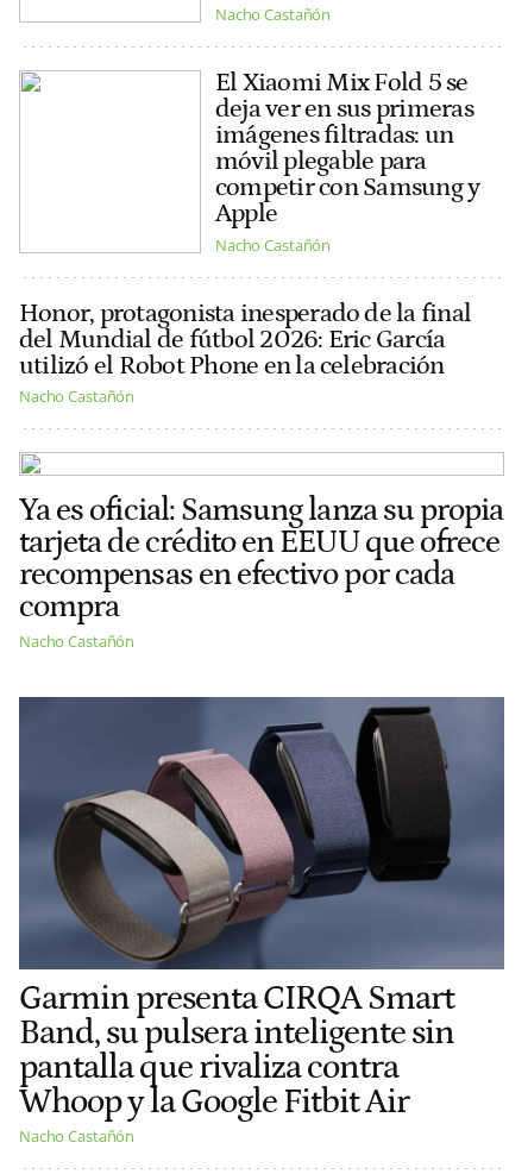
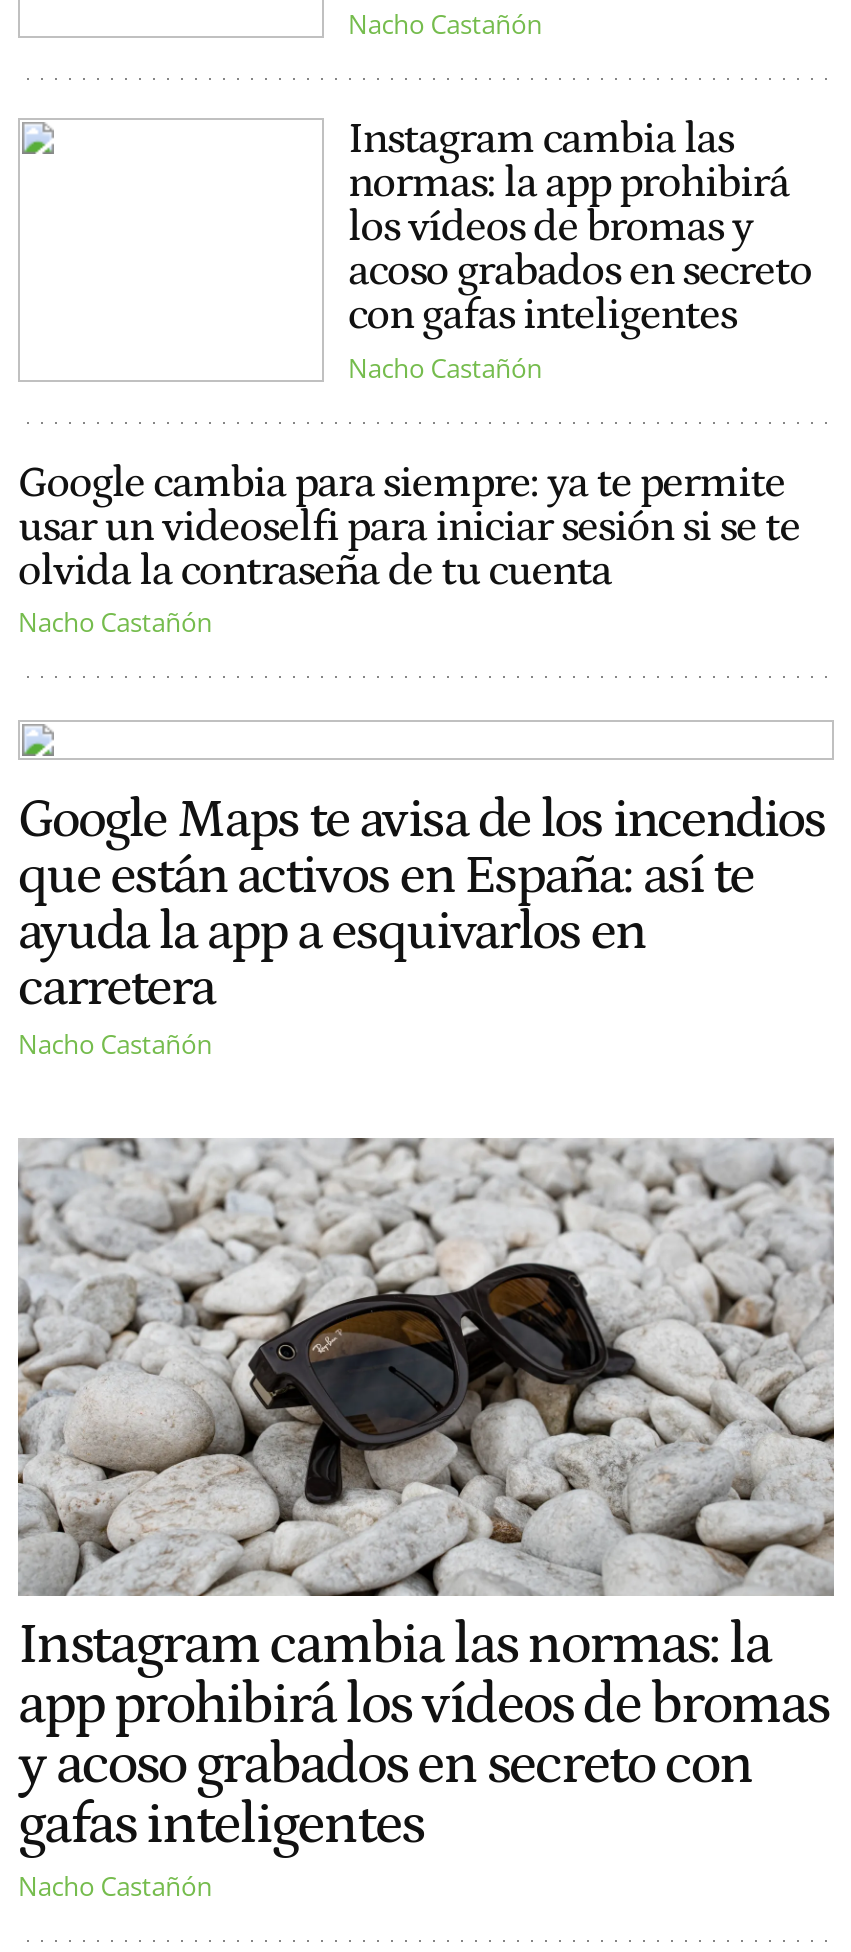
- El Xiaomi Mix Fold 5 se
- deja ver en sus primeras
- imágenes filtradas: un
- móvil plegable para
- competir con Samsung y
- Apple
+ Instagram cambia las
+ normas: la app prohibirá
+ los vídeos de bromas y
+ acoso grabados en secreto
+ con gafas inteligentes

- Honor, protagonista inesperado de la final
- del Mundial de fútbol 2026: Eric García
- utilizó el Robot Phone en la celebración
+ Google cambia para siempre: ya te permite
+ usar un videoselfi para iniciar sesión si se te
+ olvida la contraseña de tu cuenta

- Ya es oficial: Samsung lanza su propia
- tarjeta de crédito en EEUU que ofrece
- recompensas en efectivo por cada
- compra
+ Google Maps te avisa de los incendios
+ que están activos en España: así te
+ ayuda la app a esquivarlos en
+ carretera

- [image]
- Garmin presenta CIRQA Smart
- Band, su pulsera inteligente sin
- pantalla que rivaliza contra
- Whoop y la Google Fitbit Air
+ [image]
+ Instagram cambia las normas: la
+ app prohibirá los vídeos de bromas
+ y acoso grabados en secreto con
+ gafas inteligentes
